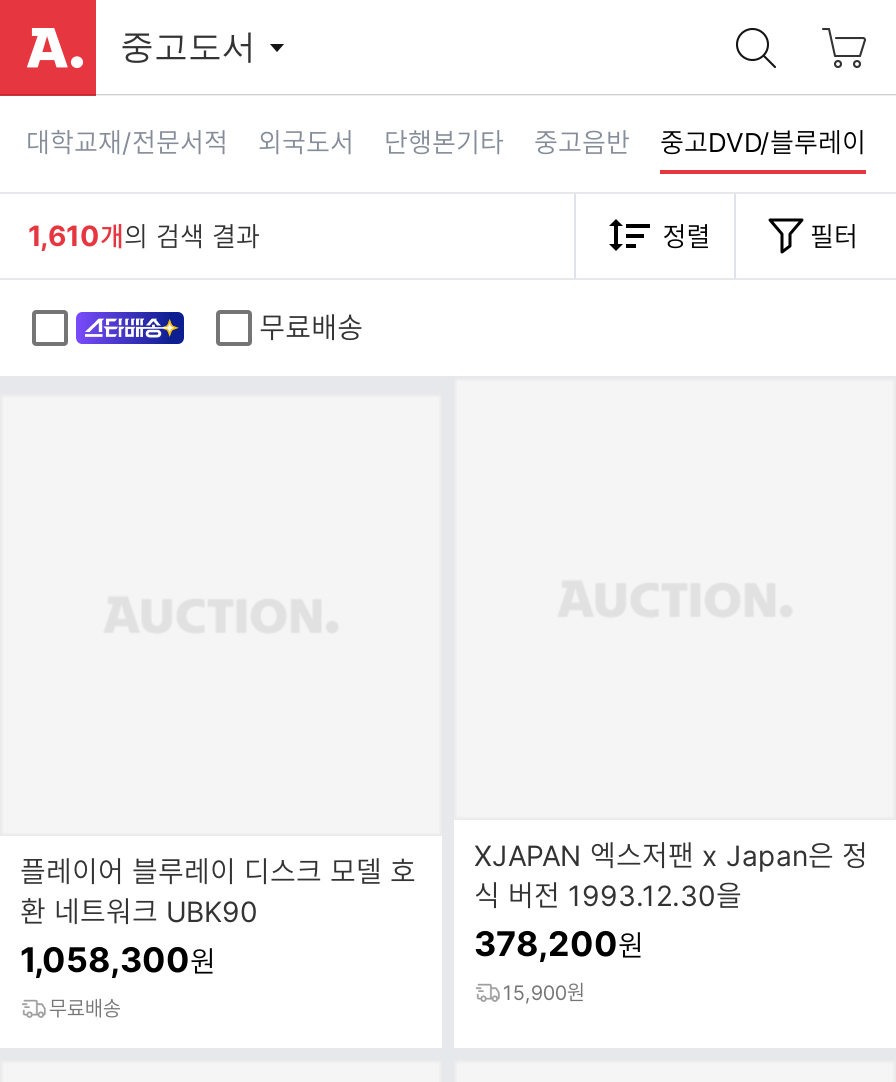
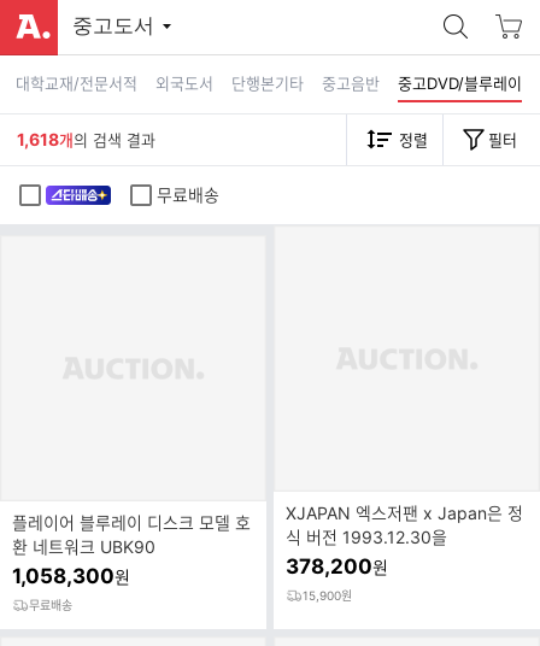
- 1,610개의 검색 결과
+ 1,618개의 검색 결과
